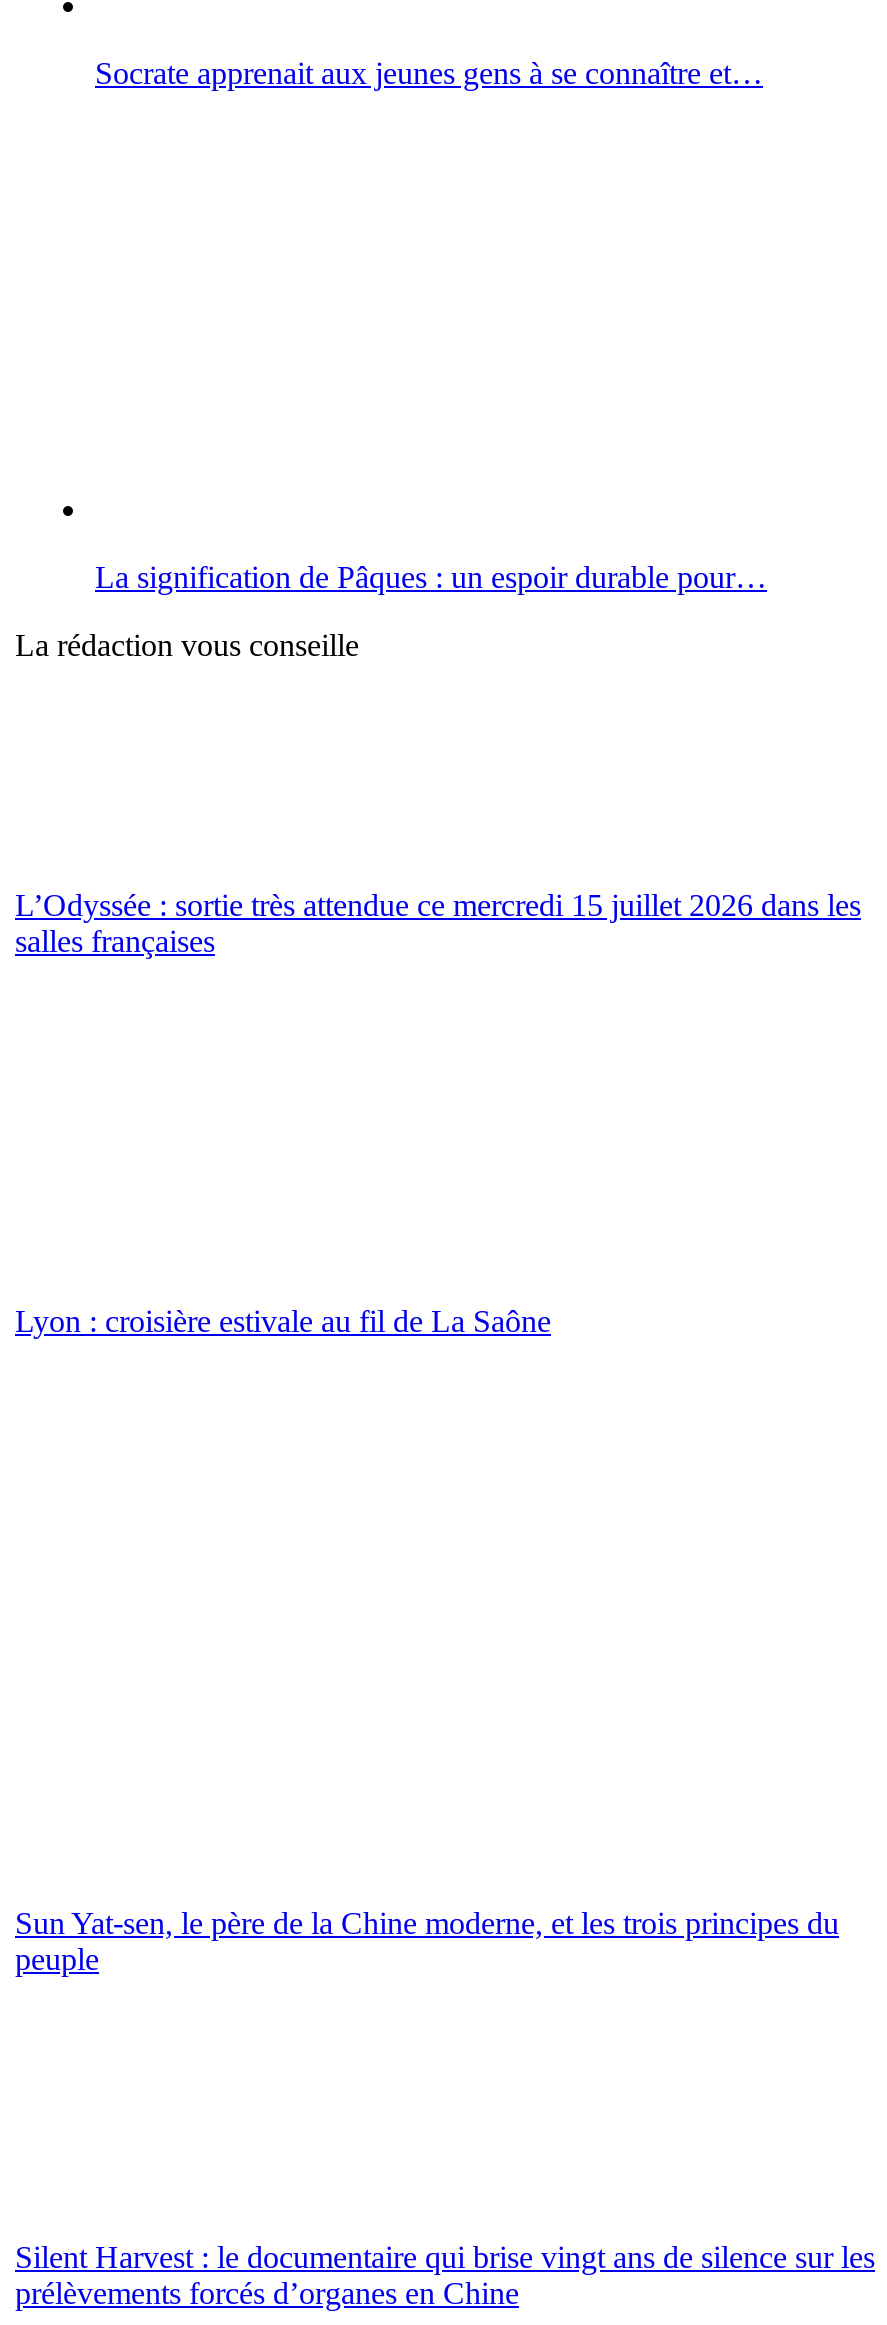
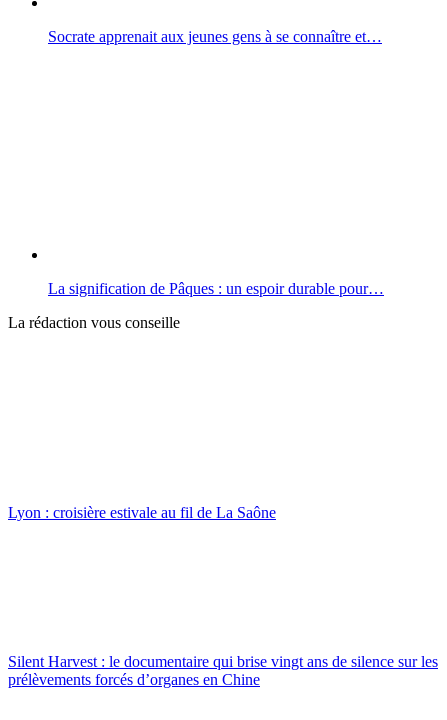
- L’Odyssée : sortie très attendue ce mercredi 15 juillet 2026 dans les
- salles françaises

- Sun Yat-sen, le père de la Chine moderne, et les trois principes du
- peuple
